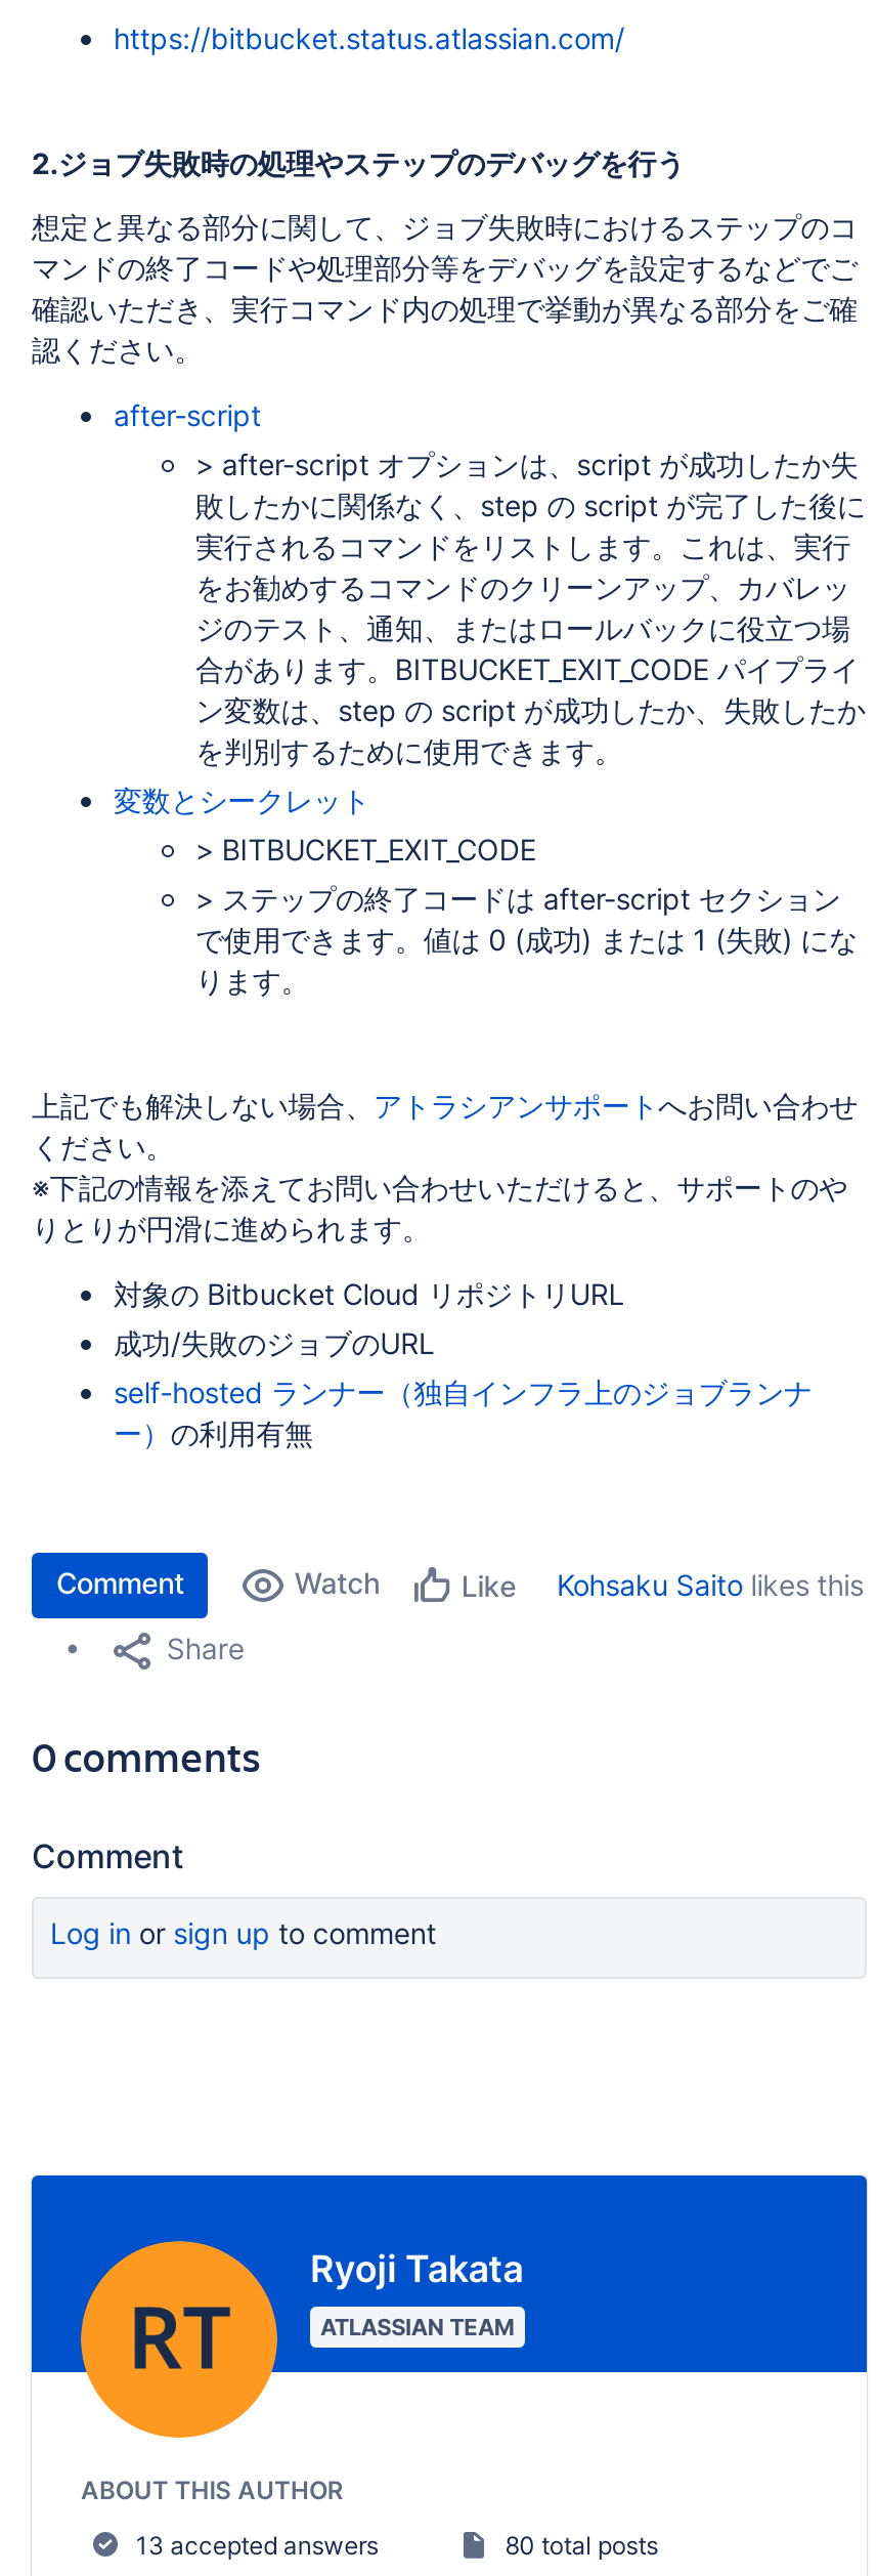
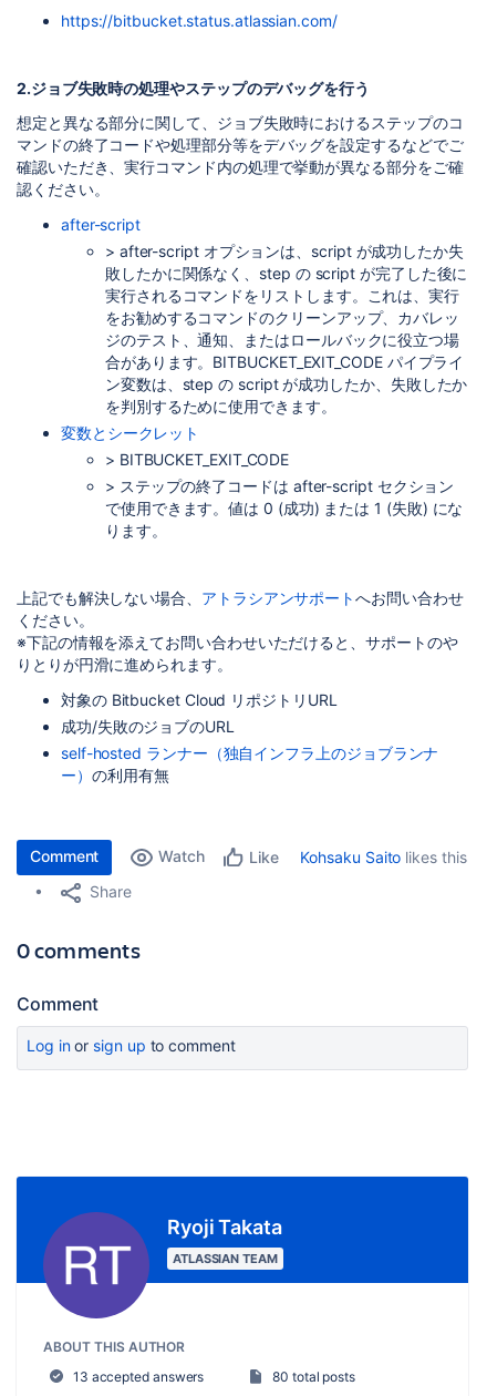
- [image]
+ [image]
